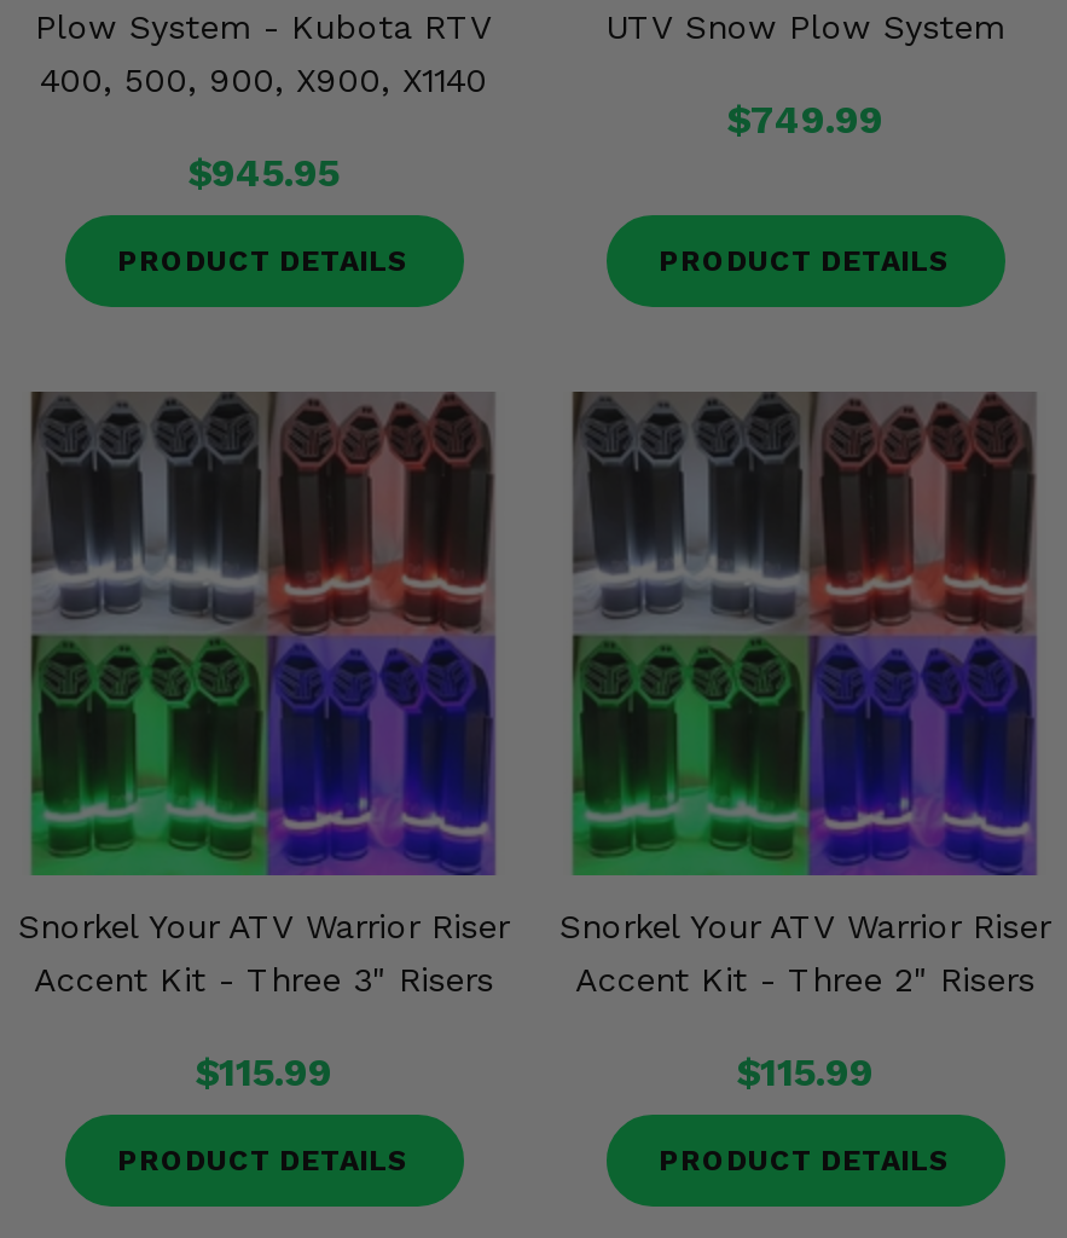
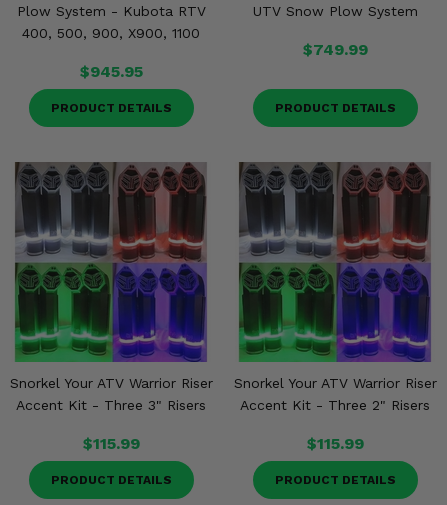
- 400, 500, 900, X900, X1140
+ 400, 500, 900, X900, 1100
